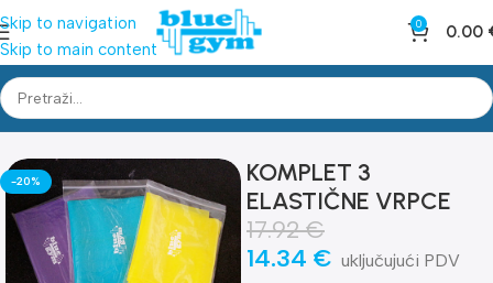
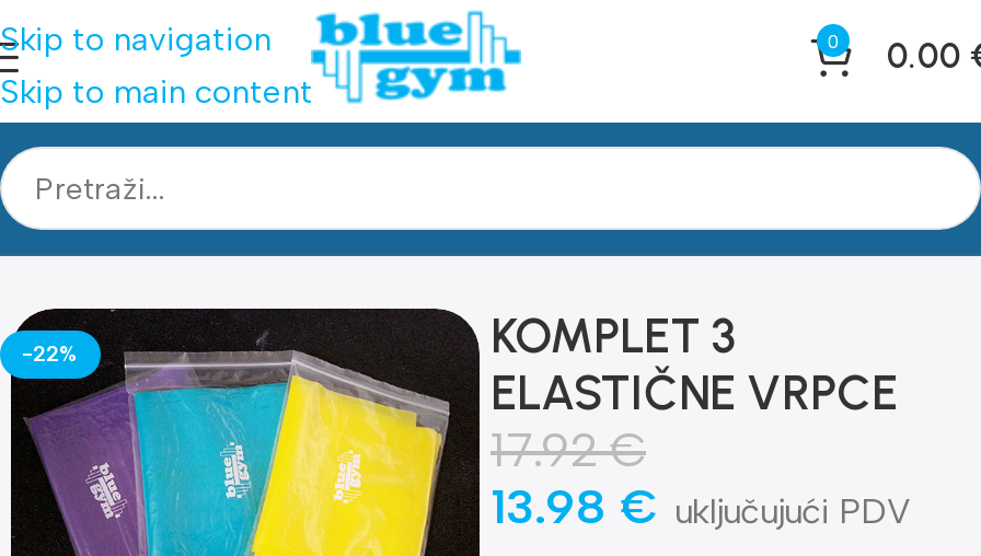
- -20%
+ -22%

- 14.34 €
+ 13.98 €
